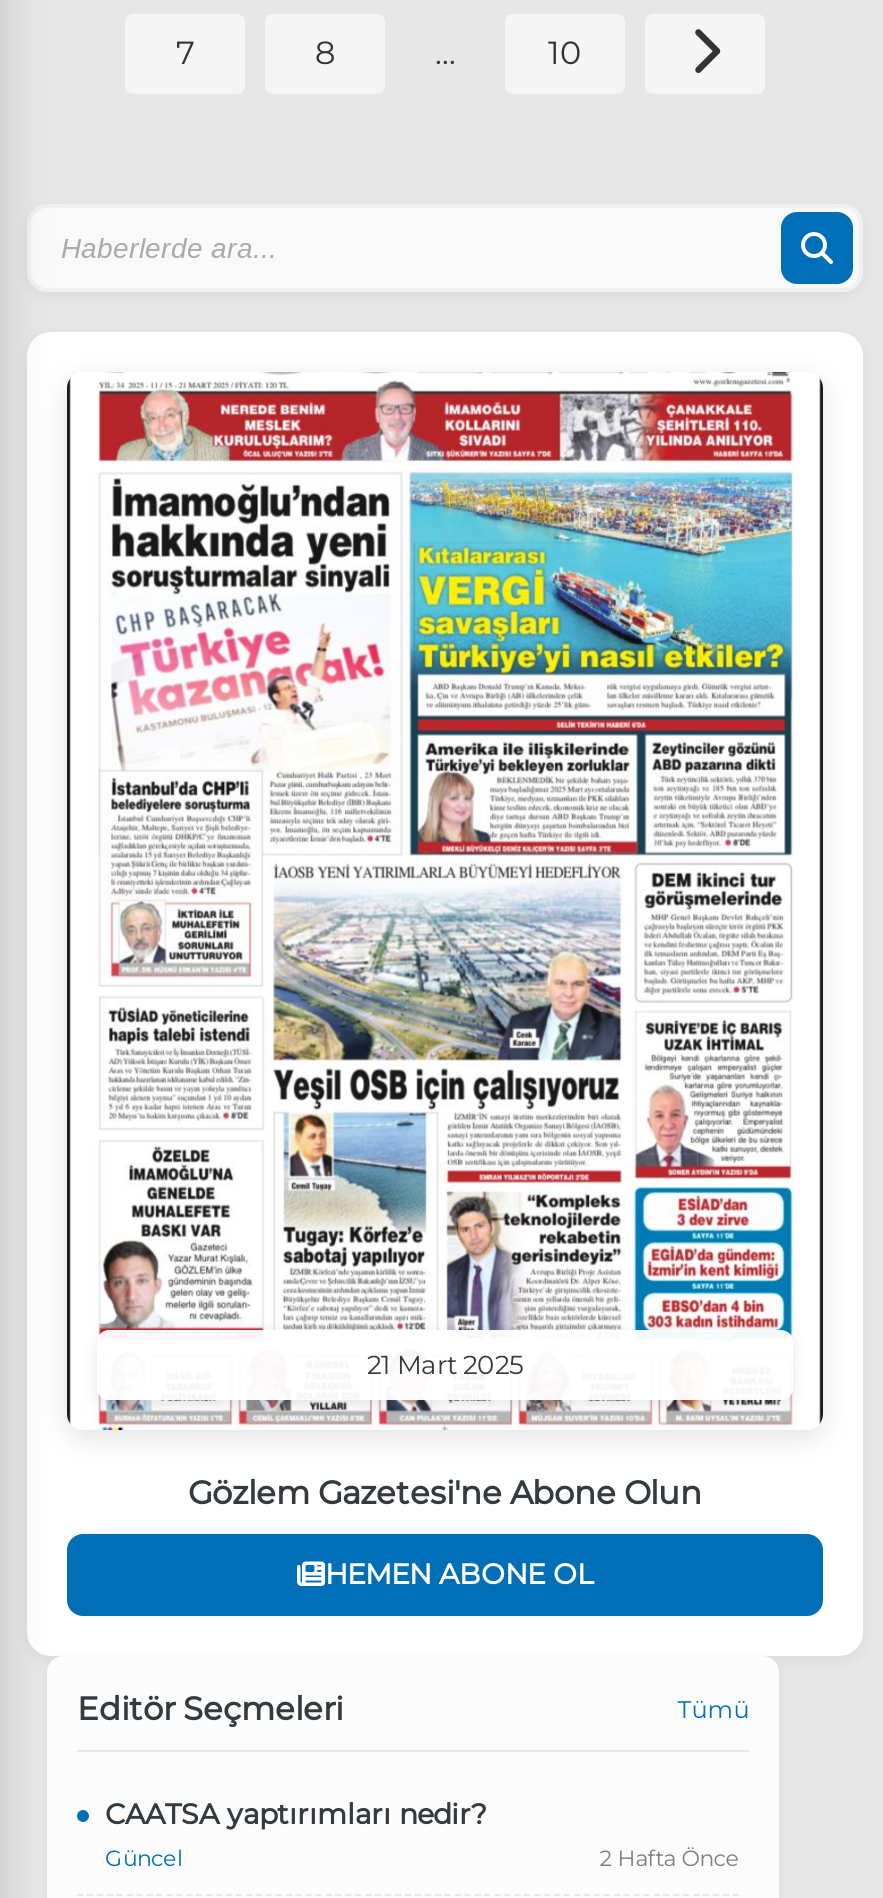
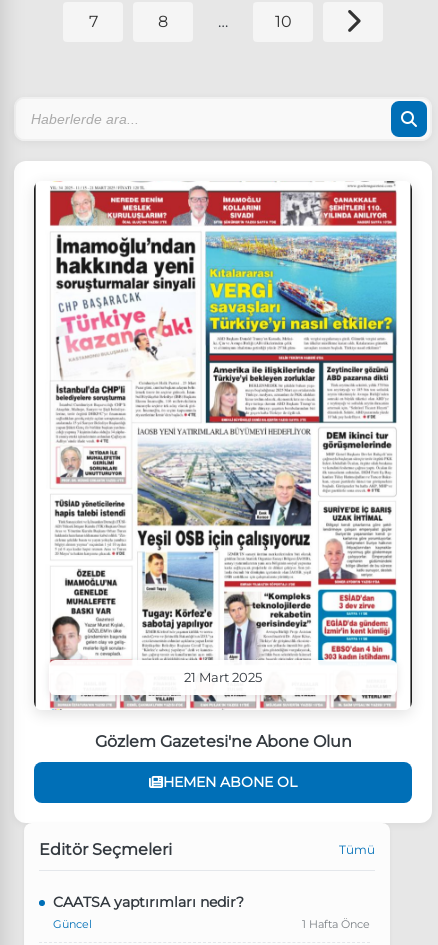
- 2 Hafta Önce
+ 1 Hafta Önce
